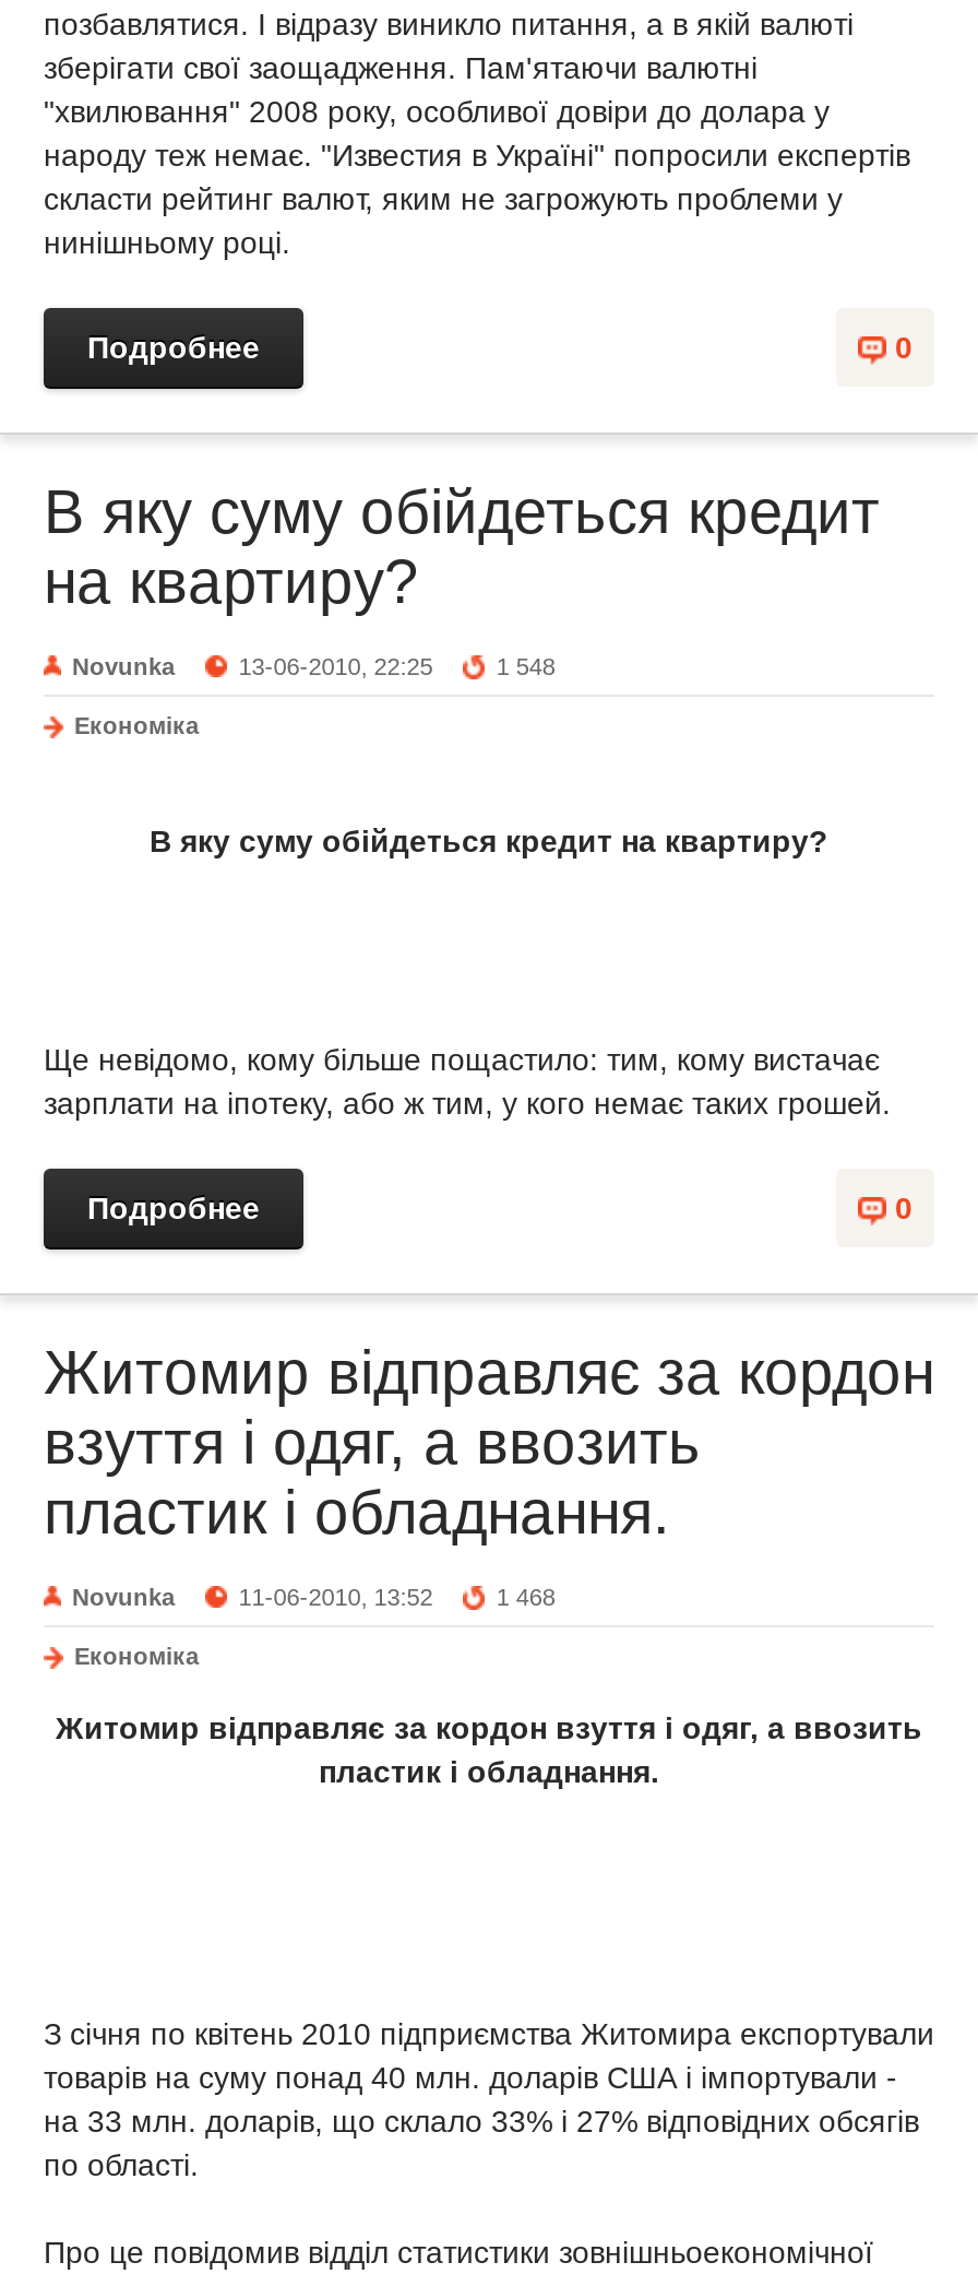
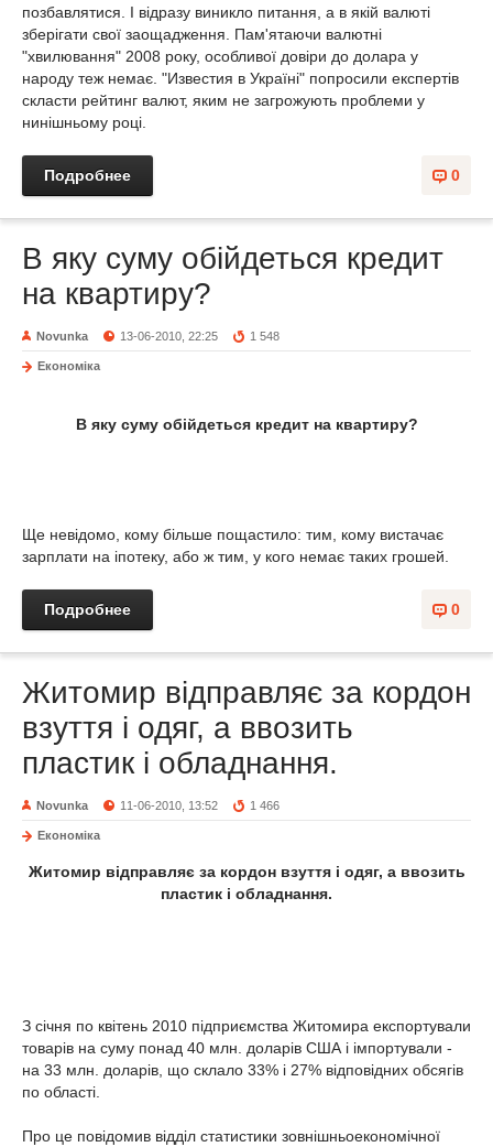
- 1 468
+ 1 466
